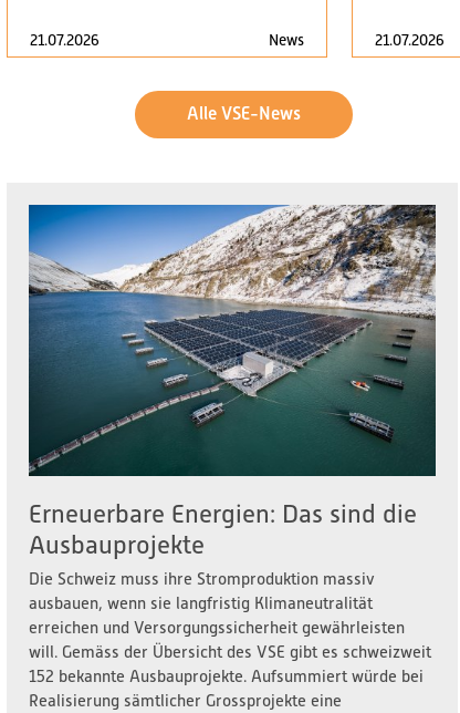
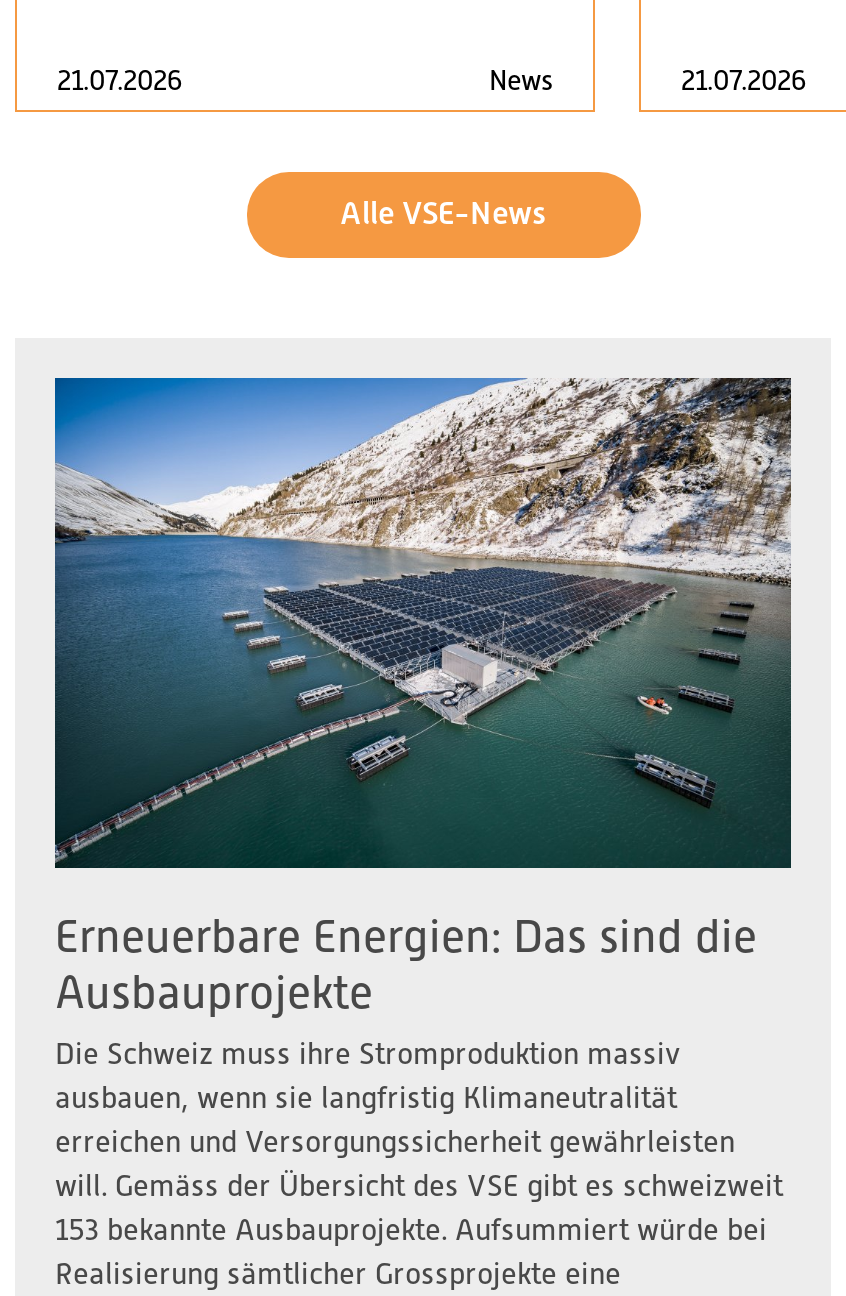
- 152 bekannte Ausbauprojekte. Aufsummiert würde bei
+ 153 bekannte Ausbauprojekte. Aufsummiert würde bei
